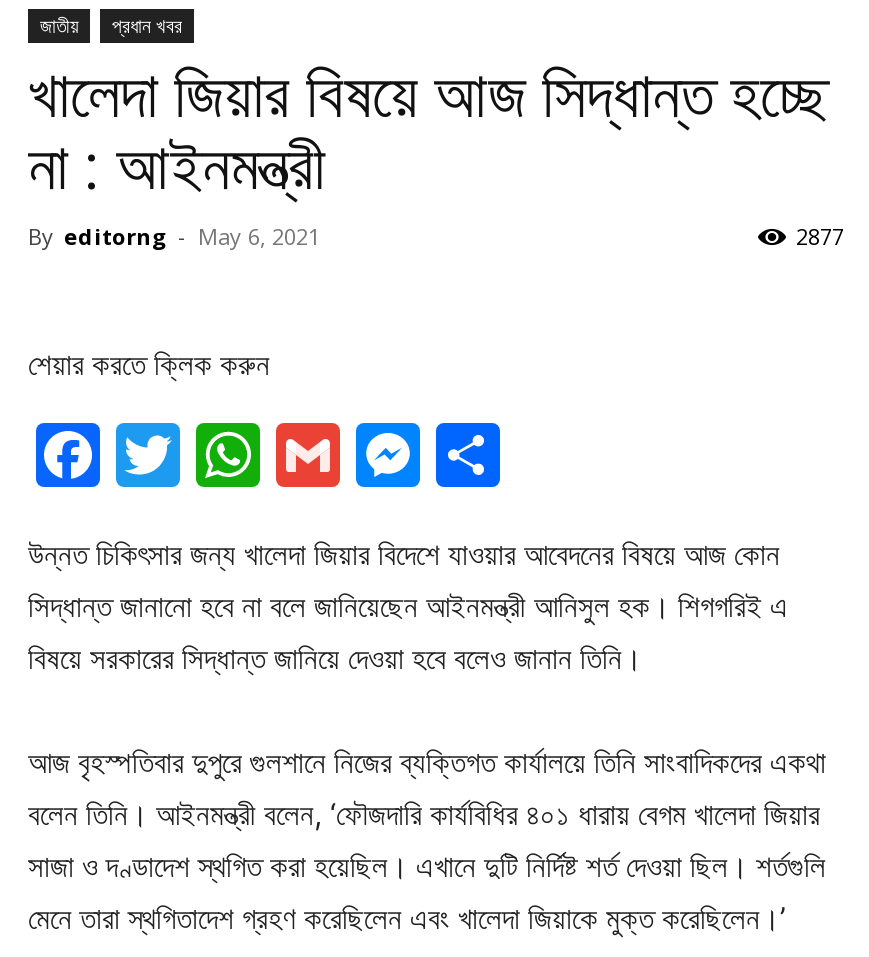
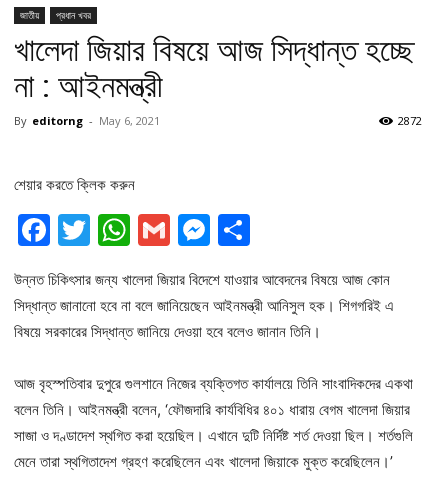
- 2877
+ 2872
